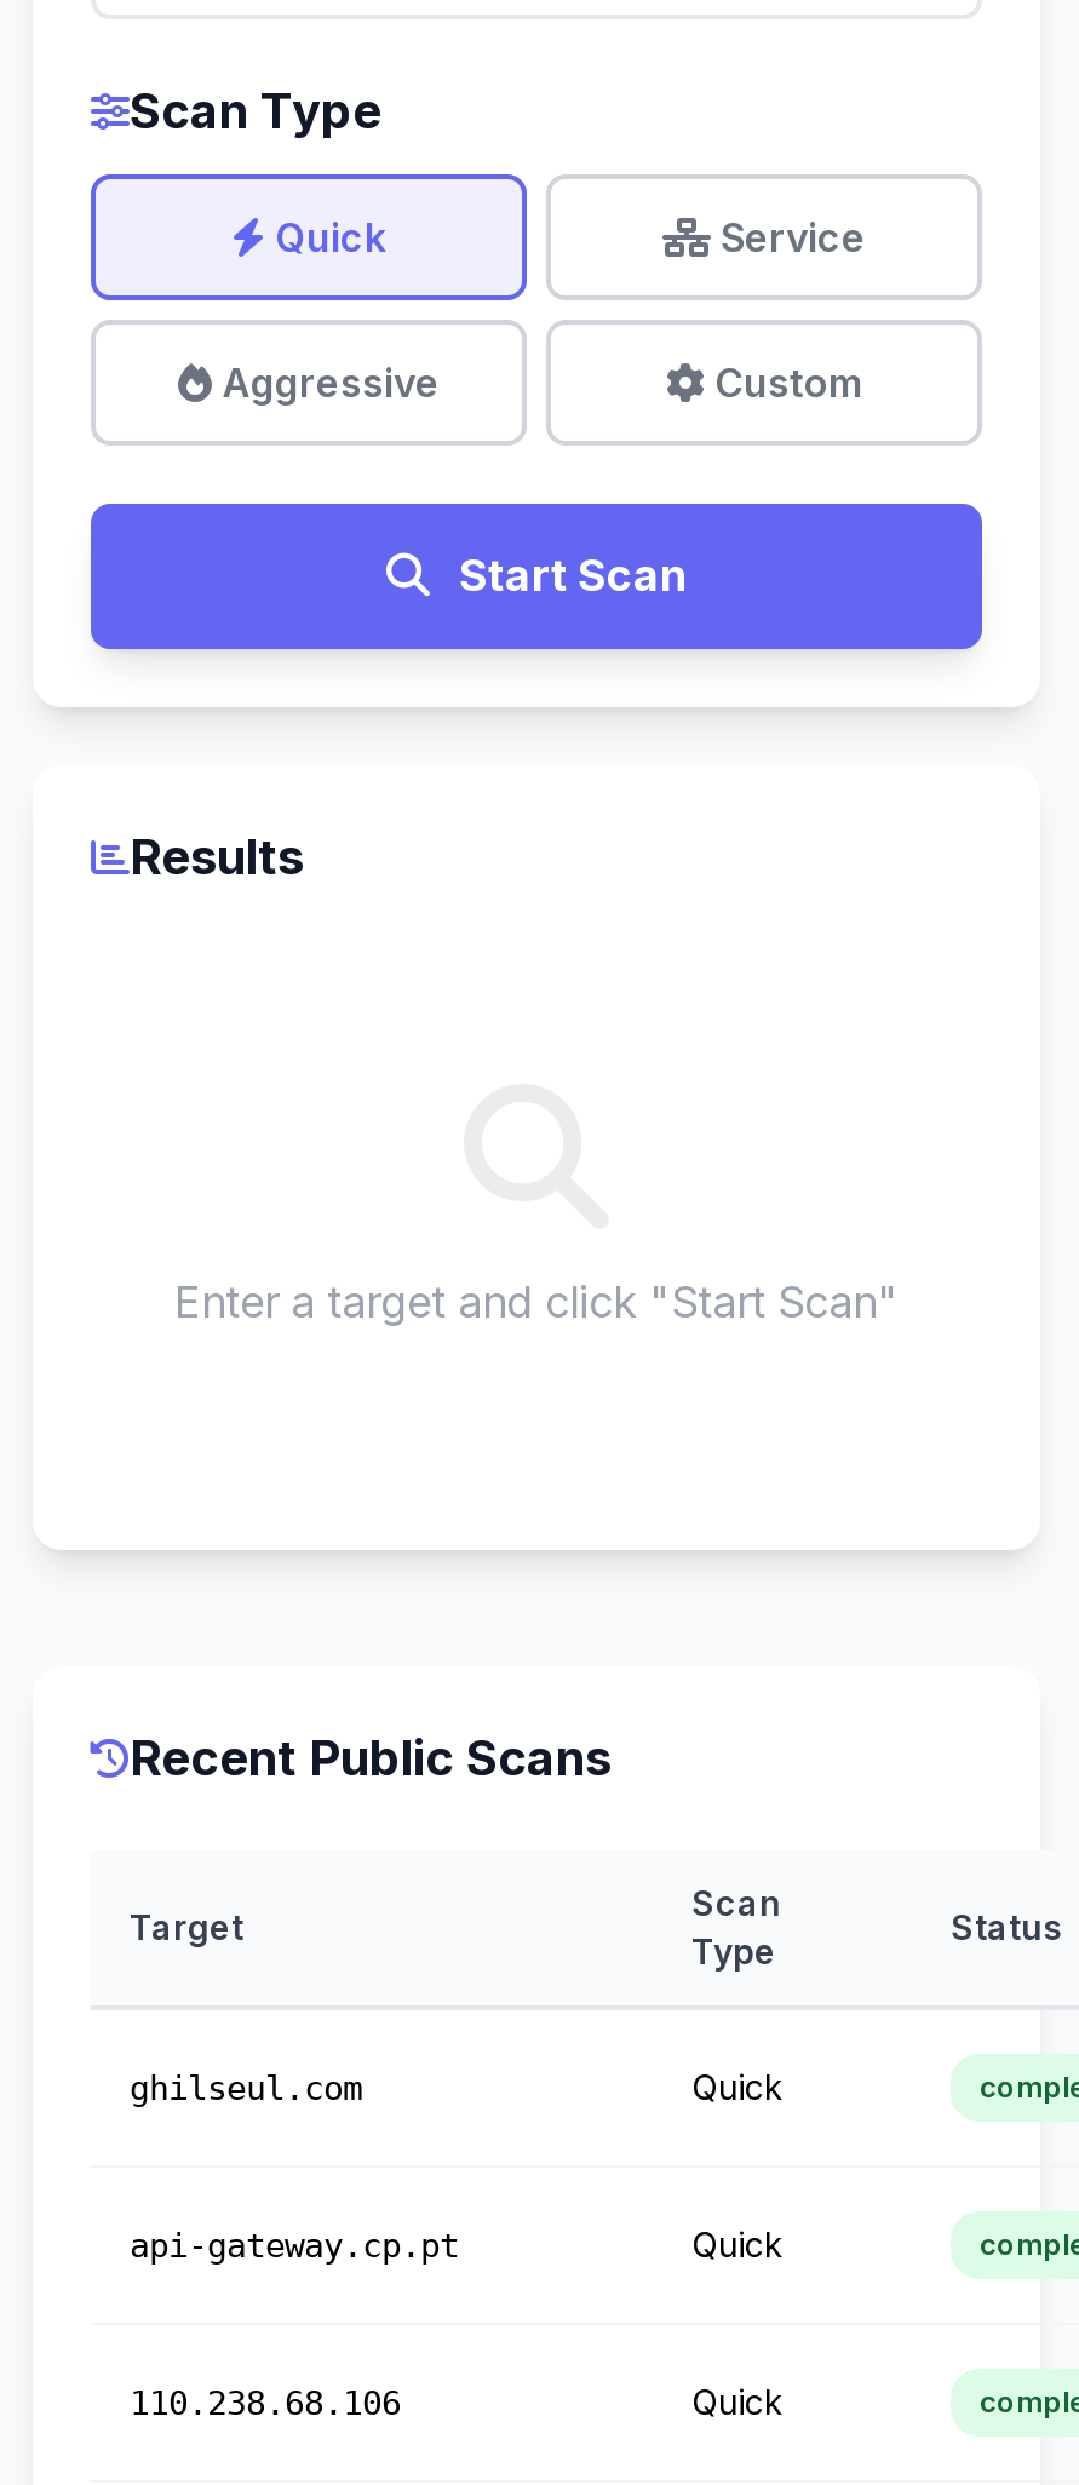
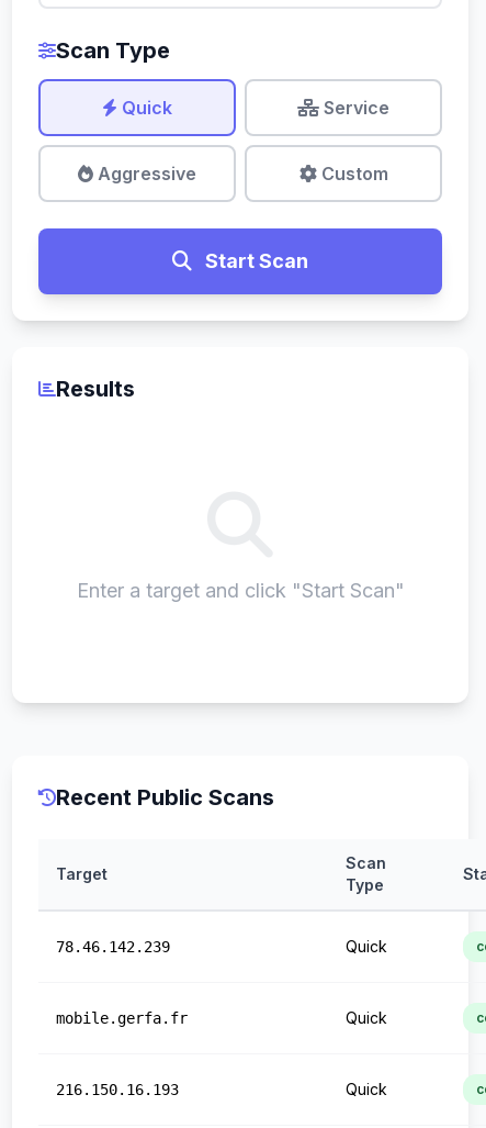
- ghilseul.com
+ 78.46.142.239

- api-gateway.cp.pt
+ mobile.gerfa.fr

- 110.238.68.106
+ 216.150.16.193
